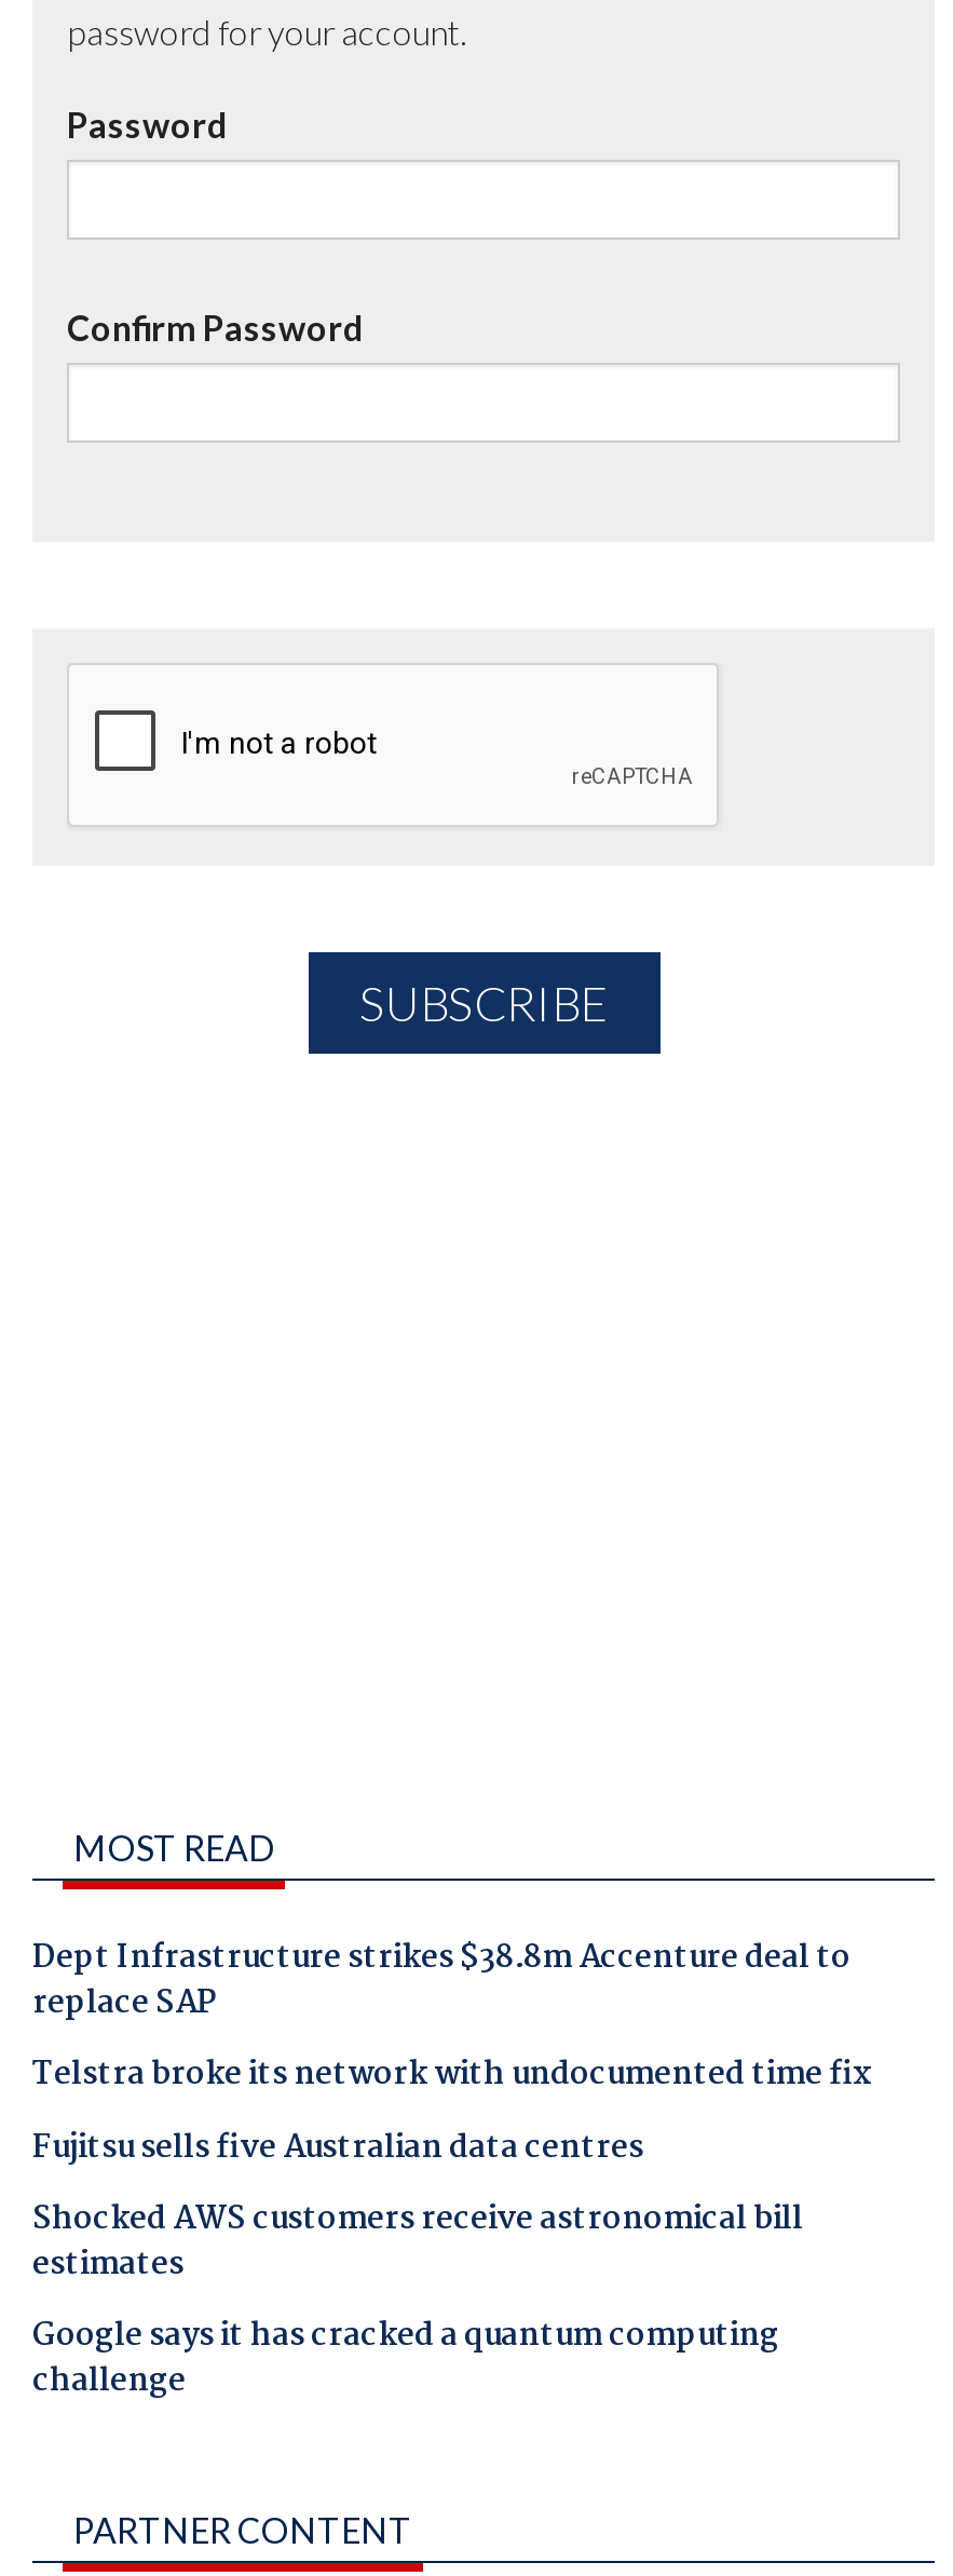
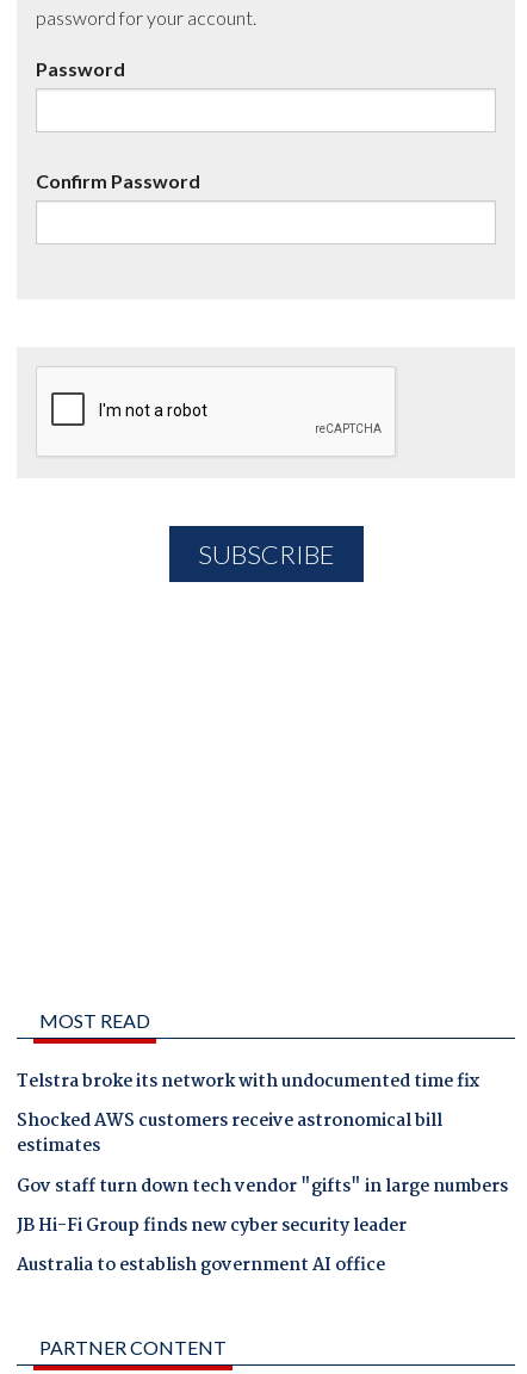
- Dept Infrastructure strikes $38.8m Accenture deal to
- replace SAP

- Fujitsu sells five Australian data centres

moved up: Shocked AWS customers receive astronomical bill | estimates

- Google says it has cracked a quantum computing
- challenge
+ Gov staff turn down tech vendor "gifts" in large numbers
+ JB Hi-Fi Group finds new cyber security leader
+ Australia to establish government AI office
